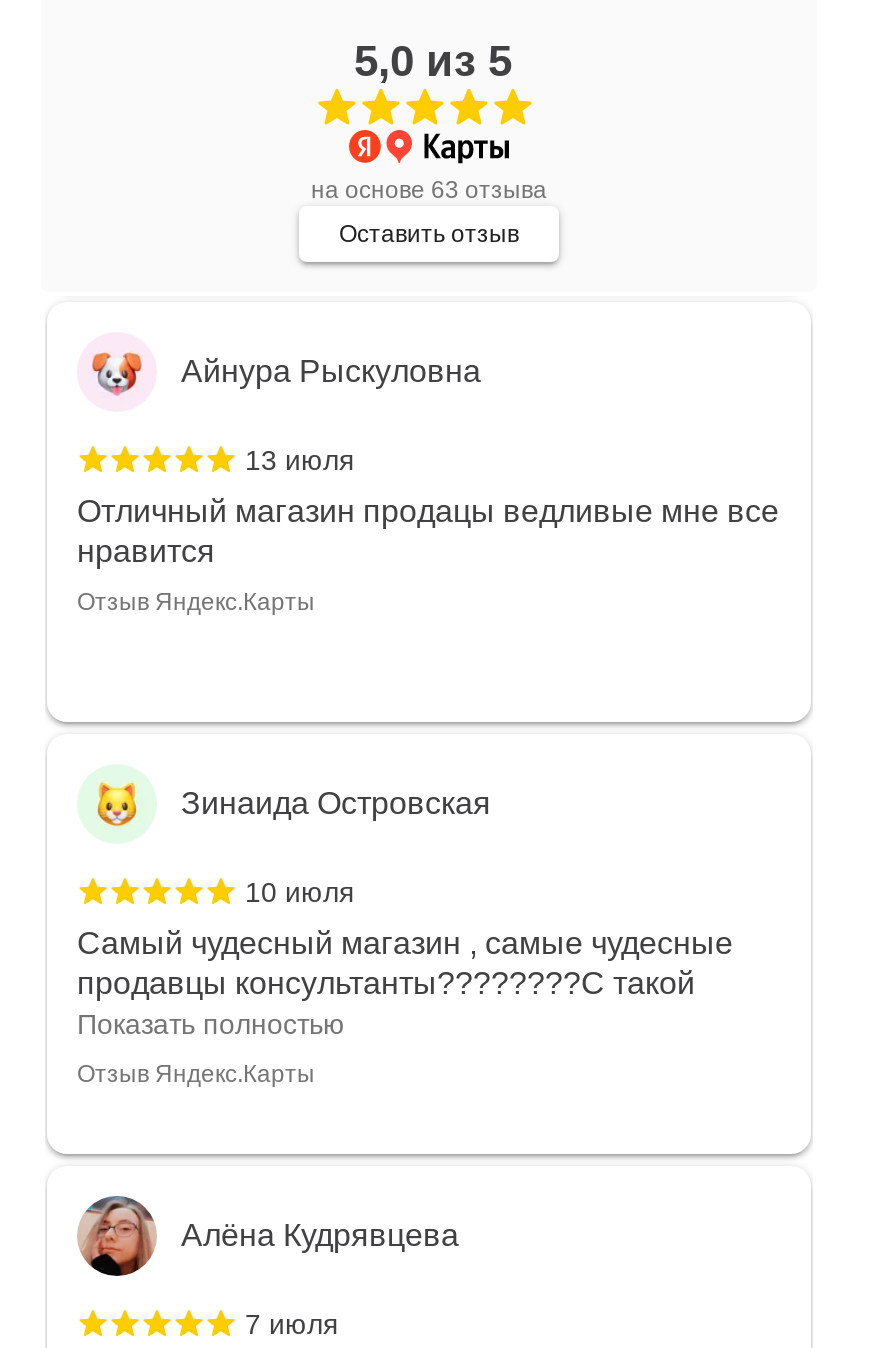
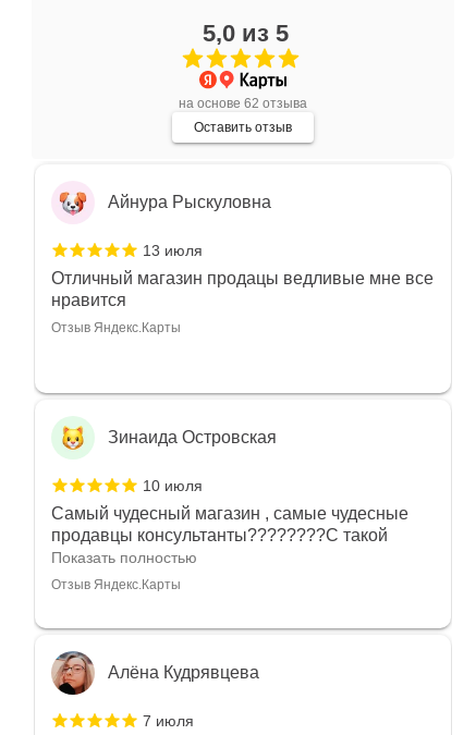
- на основе 63 отзыва
+ на основе 62 отзыва
